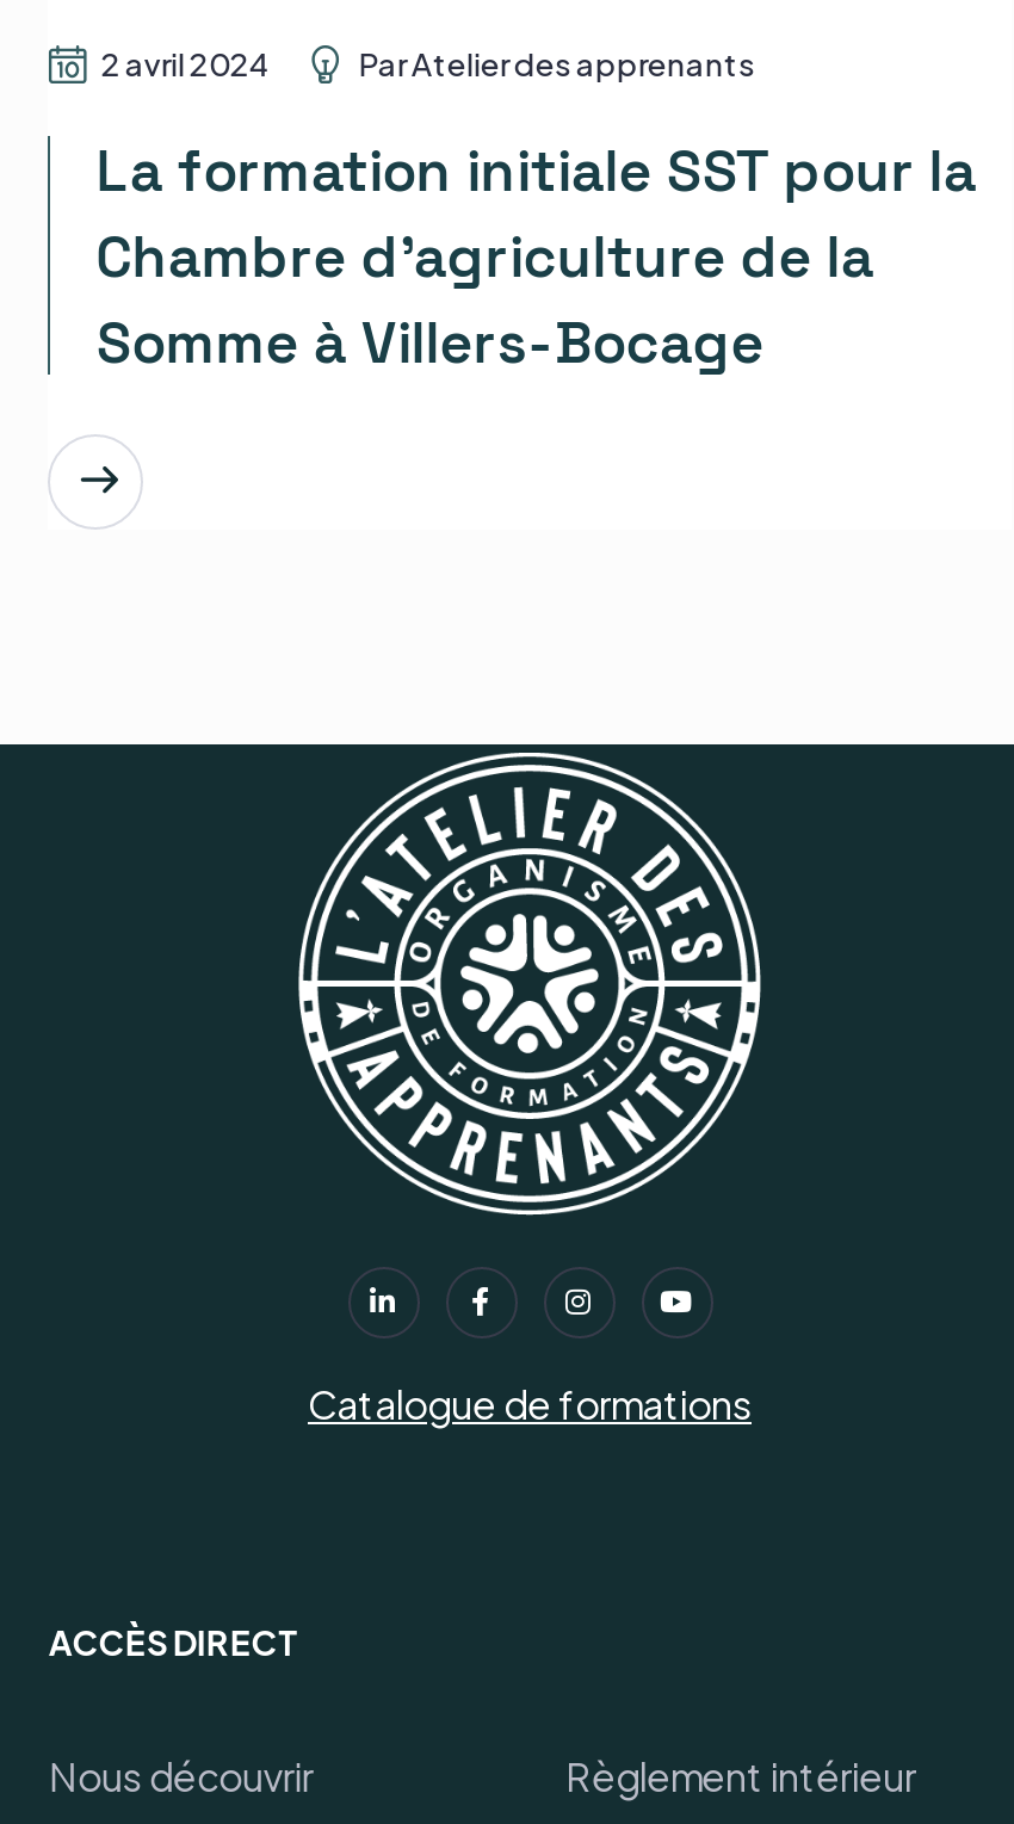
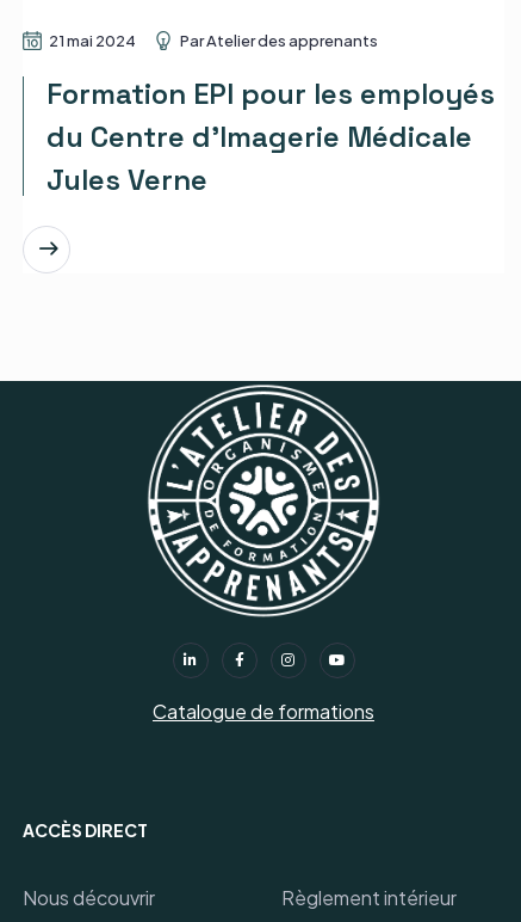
- 2 avril 2024
+ 21 mai 2024

- La formation initiale SST pour la
- Chambre d’agriculture de la
- Somme à Villers-Bocage
+ Formation EPI pour les employés
+ du Centre d’Imagerie Médicale
+ Jules Verne
